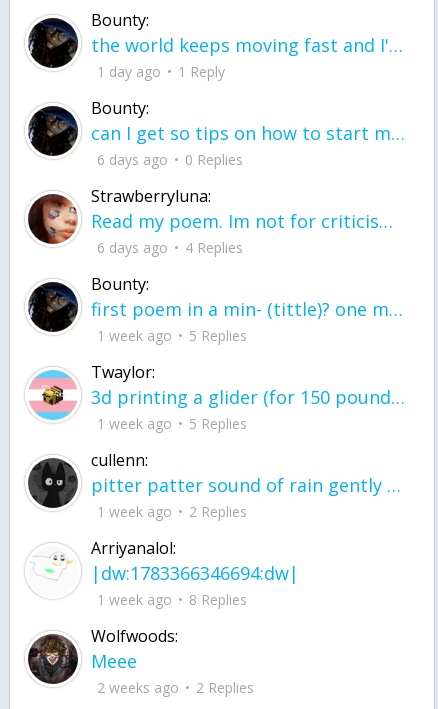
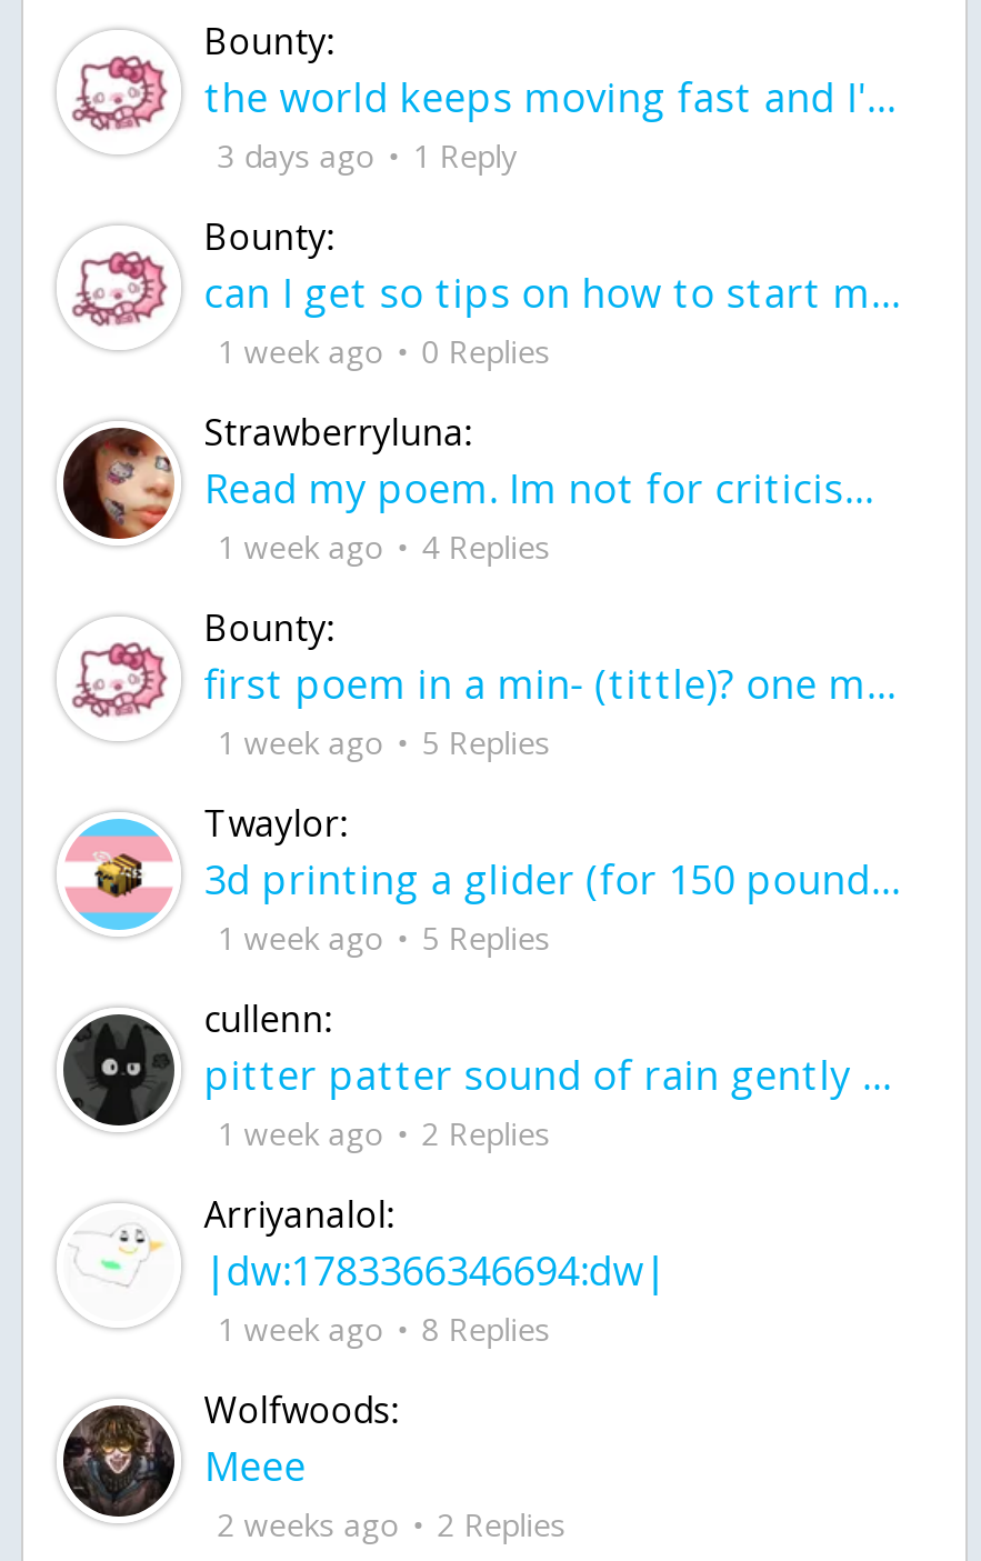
- [image]
- 1 day ago 1 Reply
+ [image]
+ 3 days ago 1 Reply

- [image]
- 6 days ago 0 Replies
+ [image]
+ 1 week ago 0 Replies

- 6 days ago 4 Replies
+ 1 week ago 4 Replies

- [image]
+ [image]
